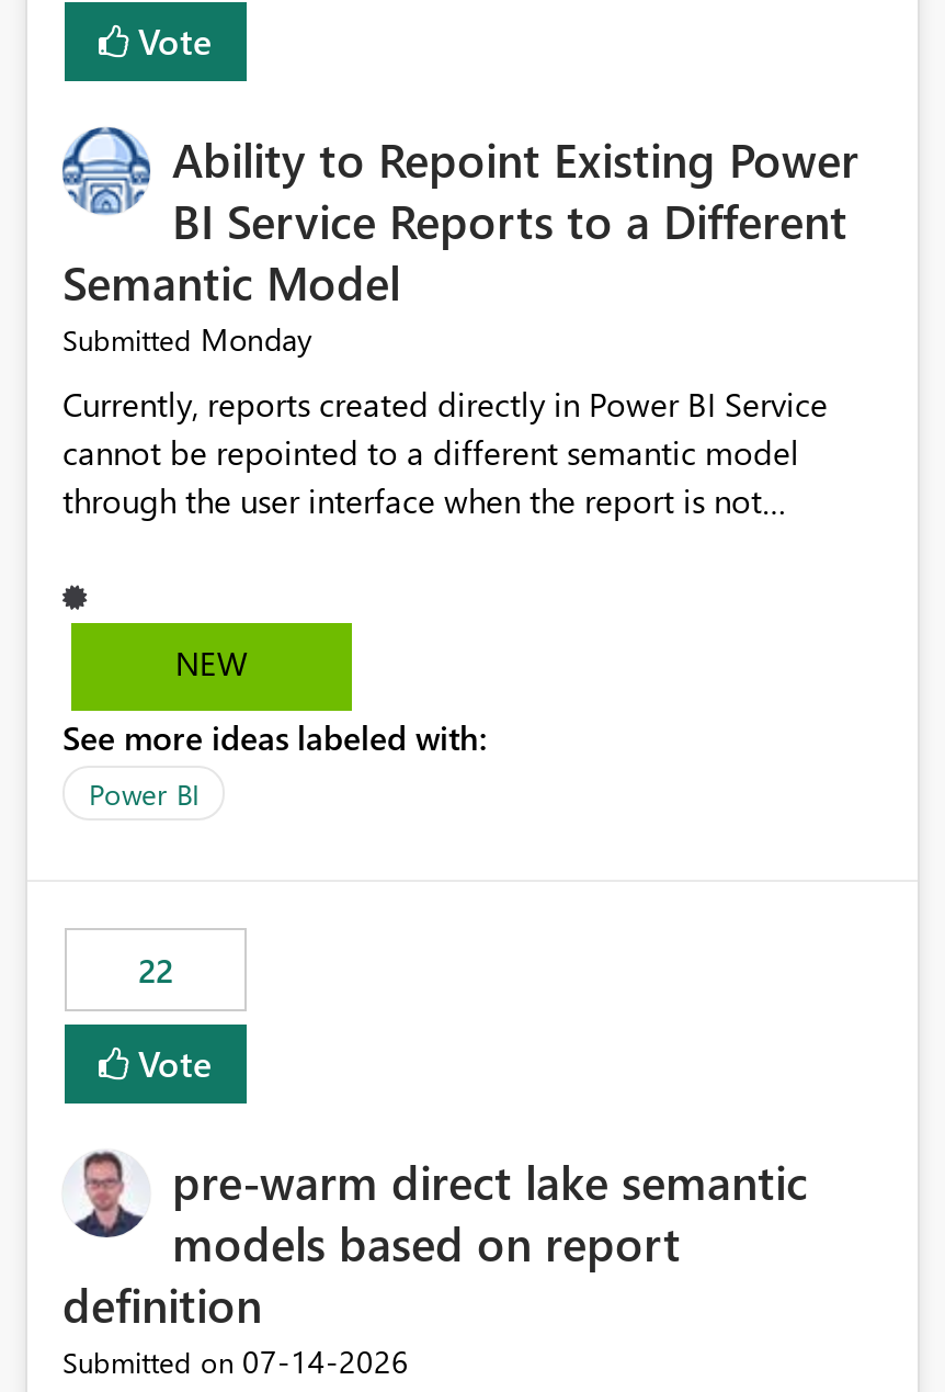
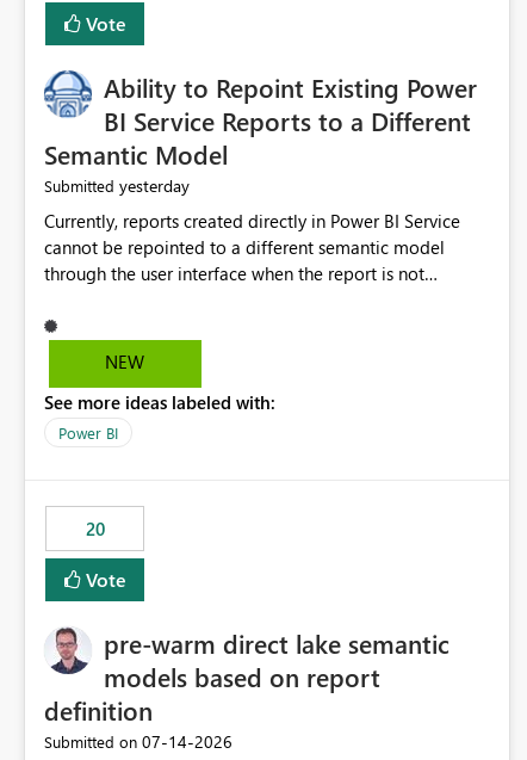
- Submitted Monday
+ Submitted yesterday

- 22
+ 20
